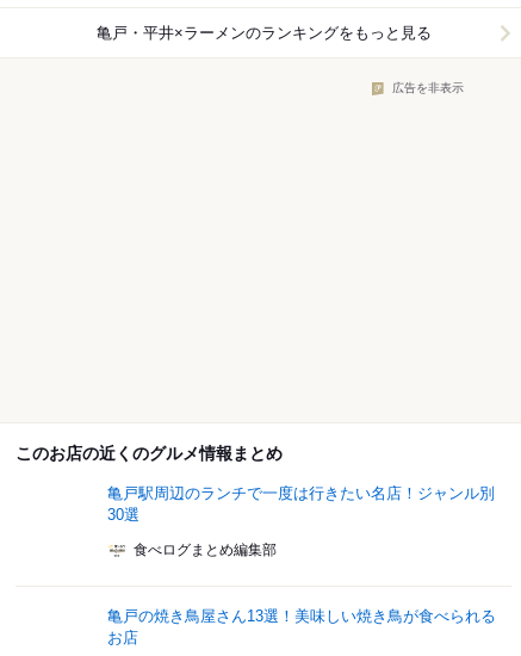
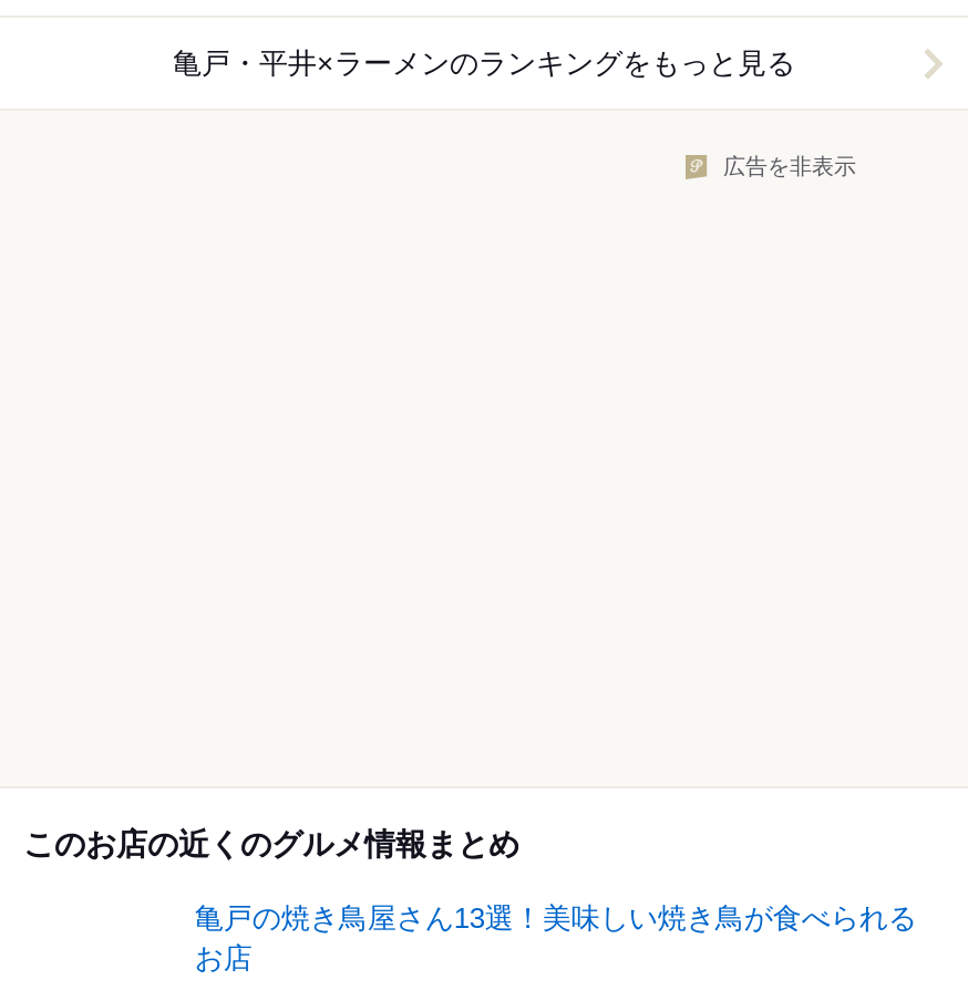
- 亀戸駅周辺のランチで一度は行きたい名店！ジャンル別
- 30選
- 食べログまとめ編集部
